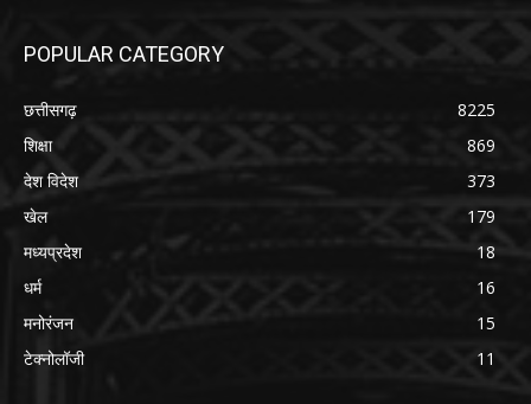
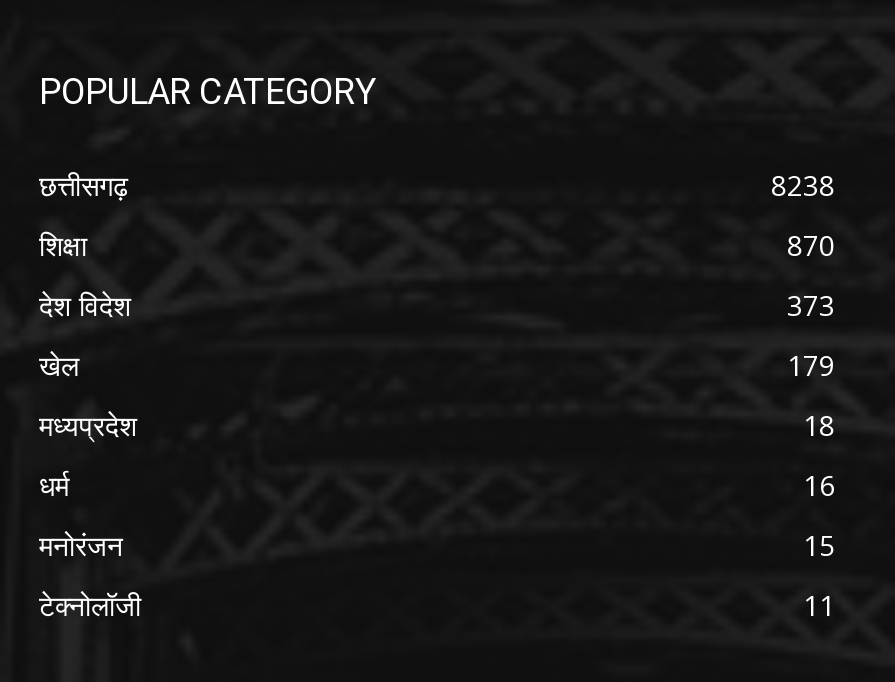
- 8225
+ 8238

- 869
+ 870
